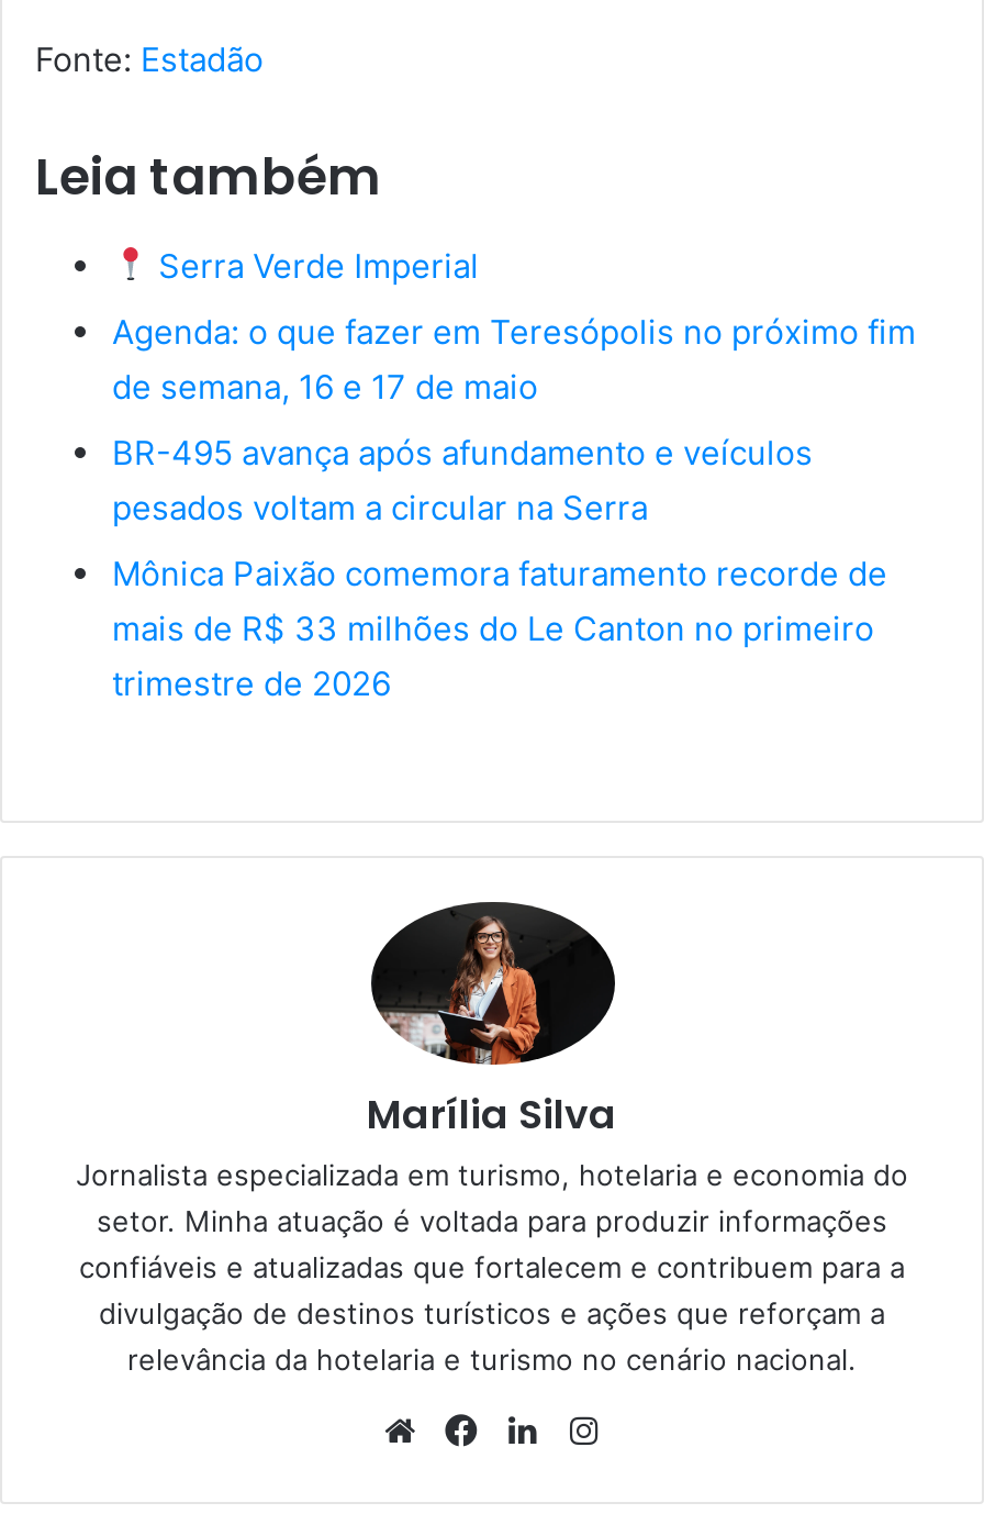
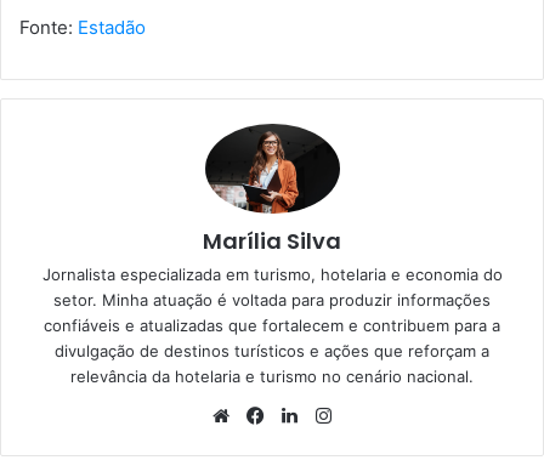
- Leia também
- Serra Verde Imperial
- Agenda: o que fazer em Teresópolis no próximo fim
- de semana, 16 e 17 de maio
- BR-495 avança após afundamento e veículos
- pesados voltam a circular na Serra
- Mônica Paixão comemora faturamento recorde de
- mais de R$ 33 milhões do Le Canton no primeiro
- trimestre de 2026
